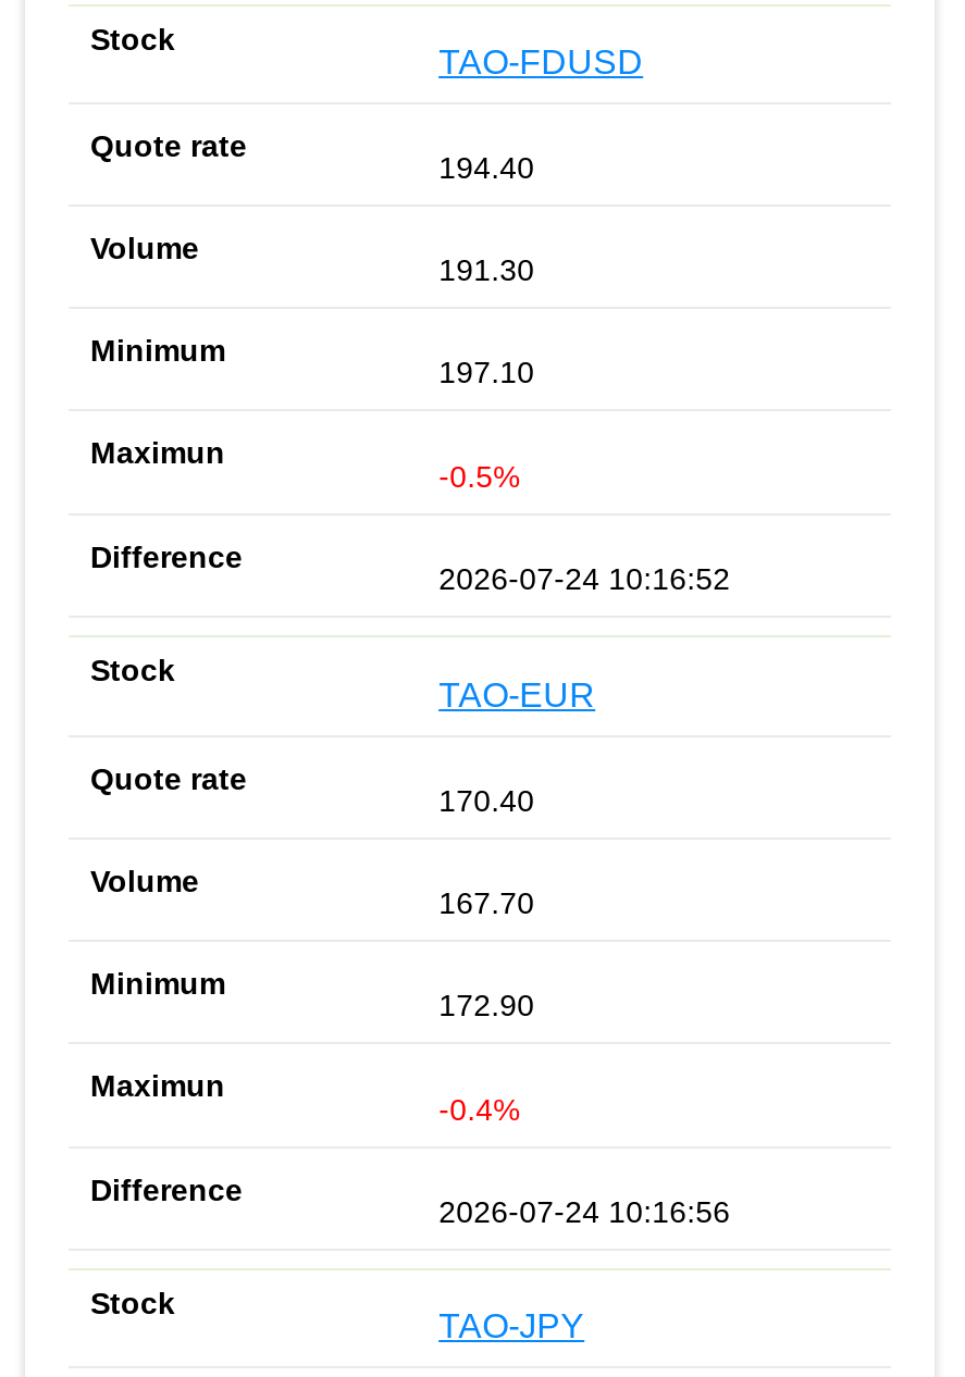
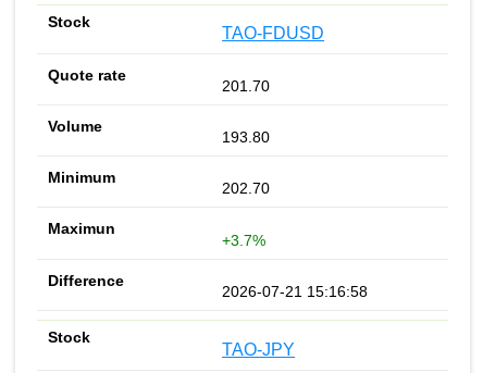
- 194.40
- 191.30
- 197.10
- -0.5%
- 2026-07-24 10:16:52
- TAO-EUR
- 170.40
- 167.70
- 172.90
- -0.4%
- 2026-07-24 10:16:56
+ 201.70
+ 193.80
+ 202.70
+ +3.7%
+ 2026-07-21 15:16:58
